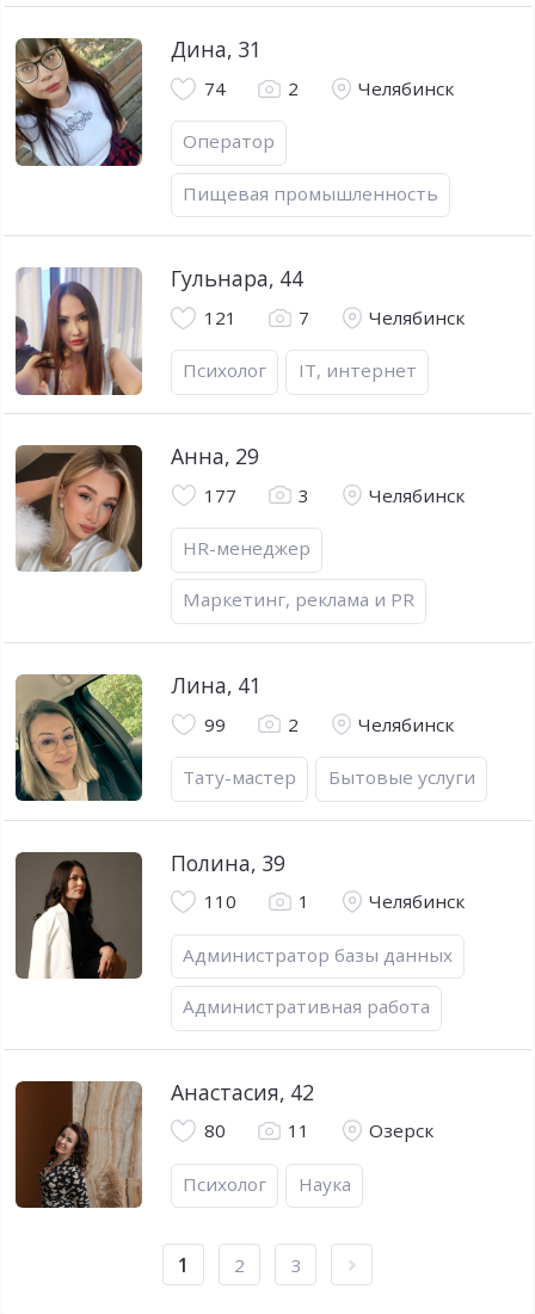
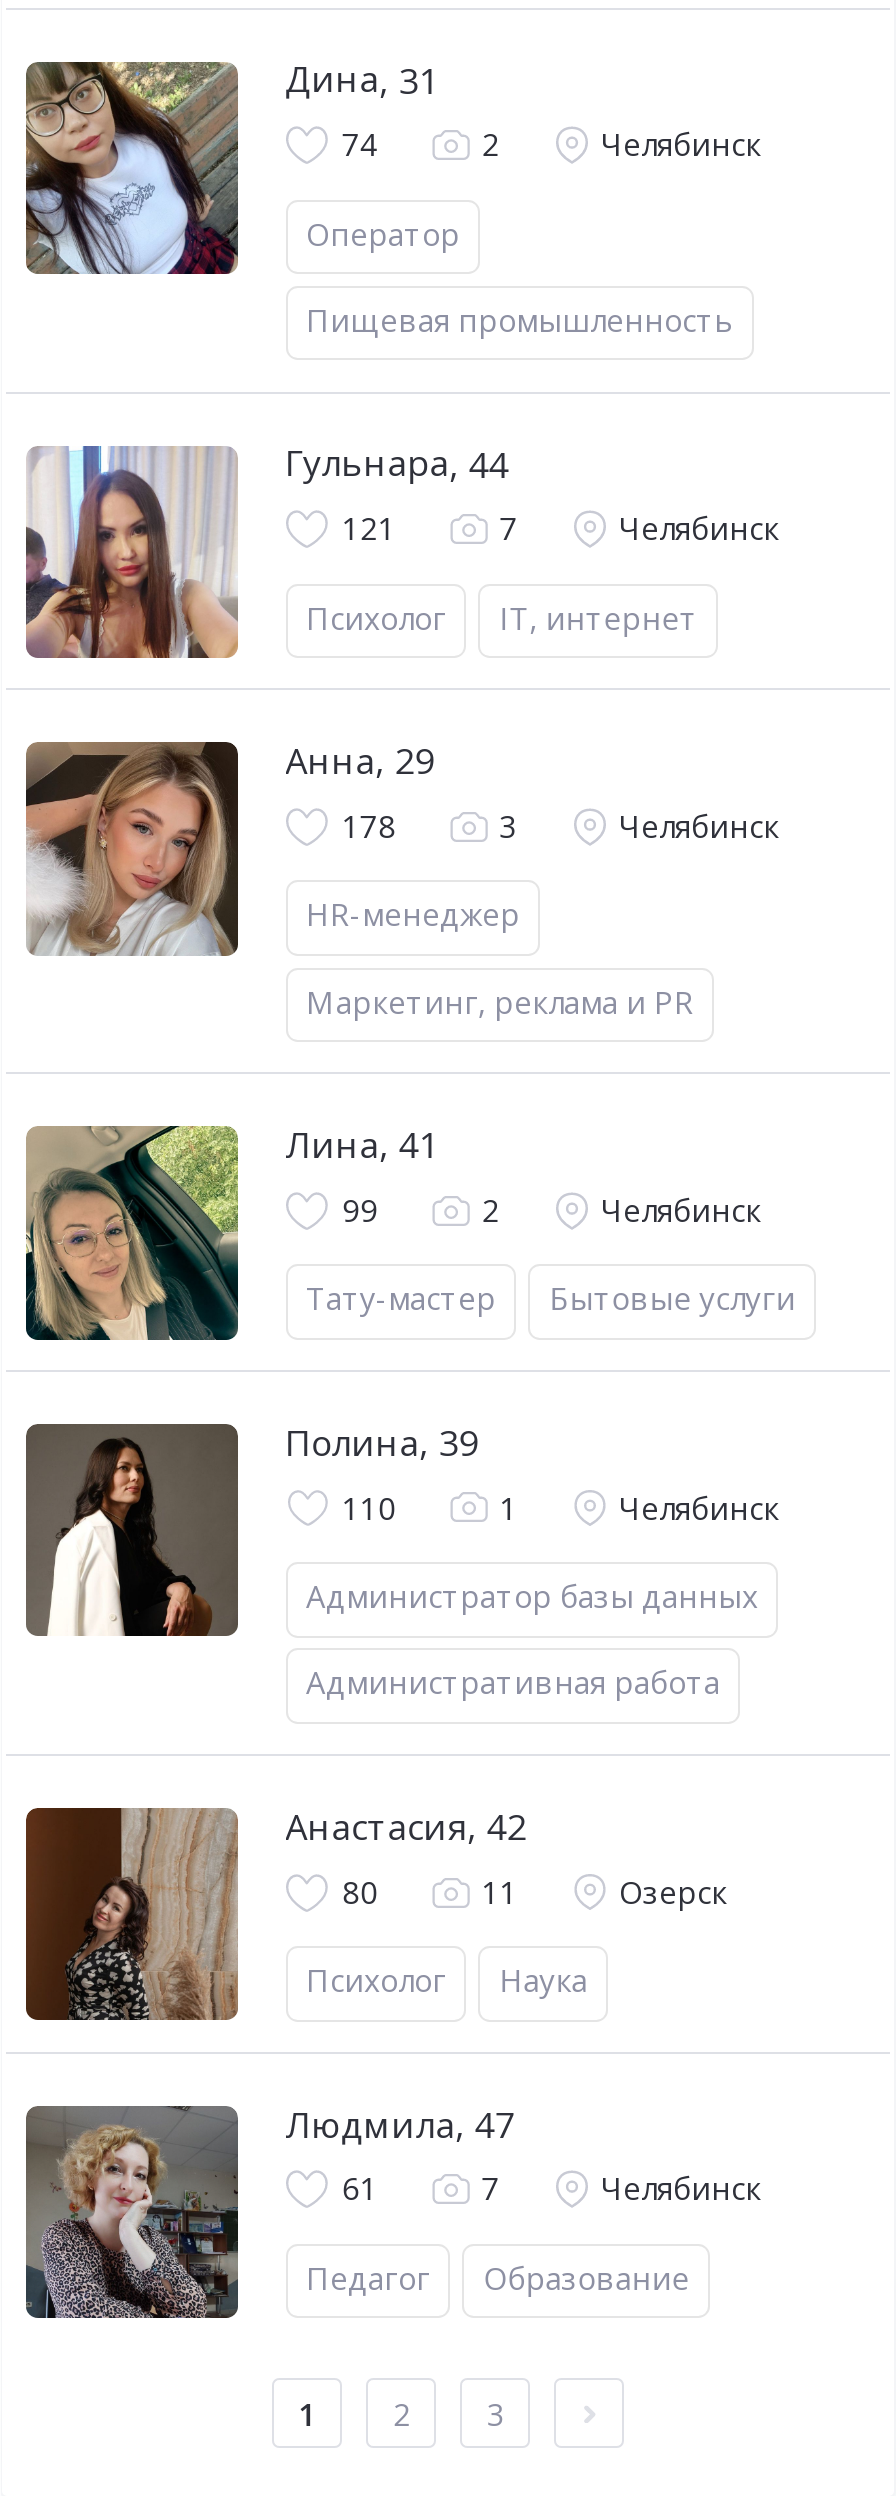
- 177
+ 178

+ [image]
+ Людмила, 47
+ 61
+ 7
+ Челябинск
+ Педагог
+ Образование
